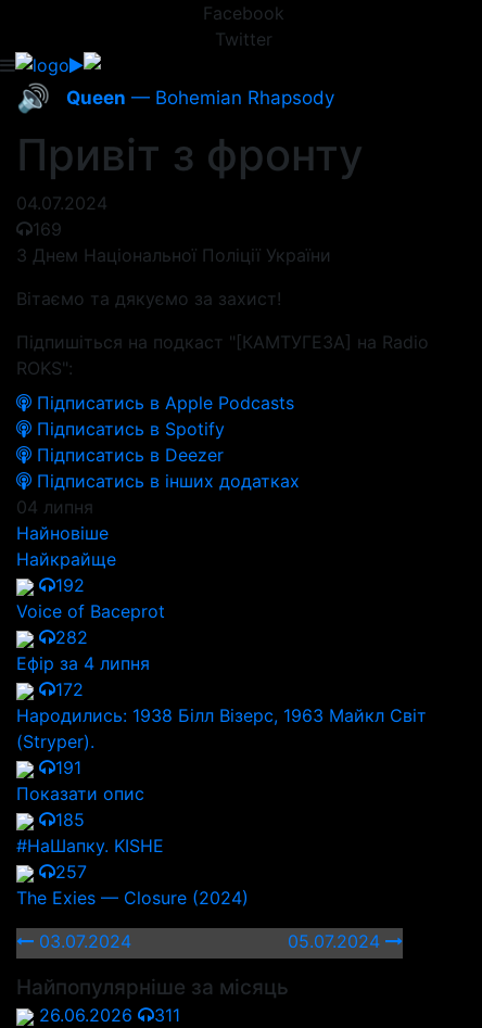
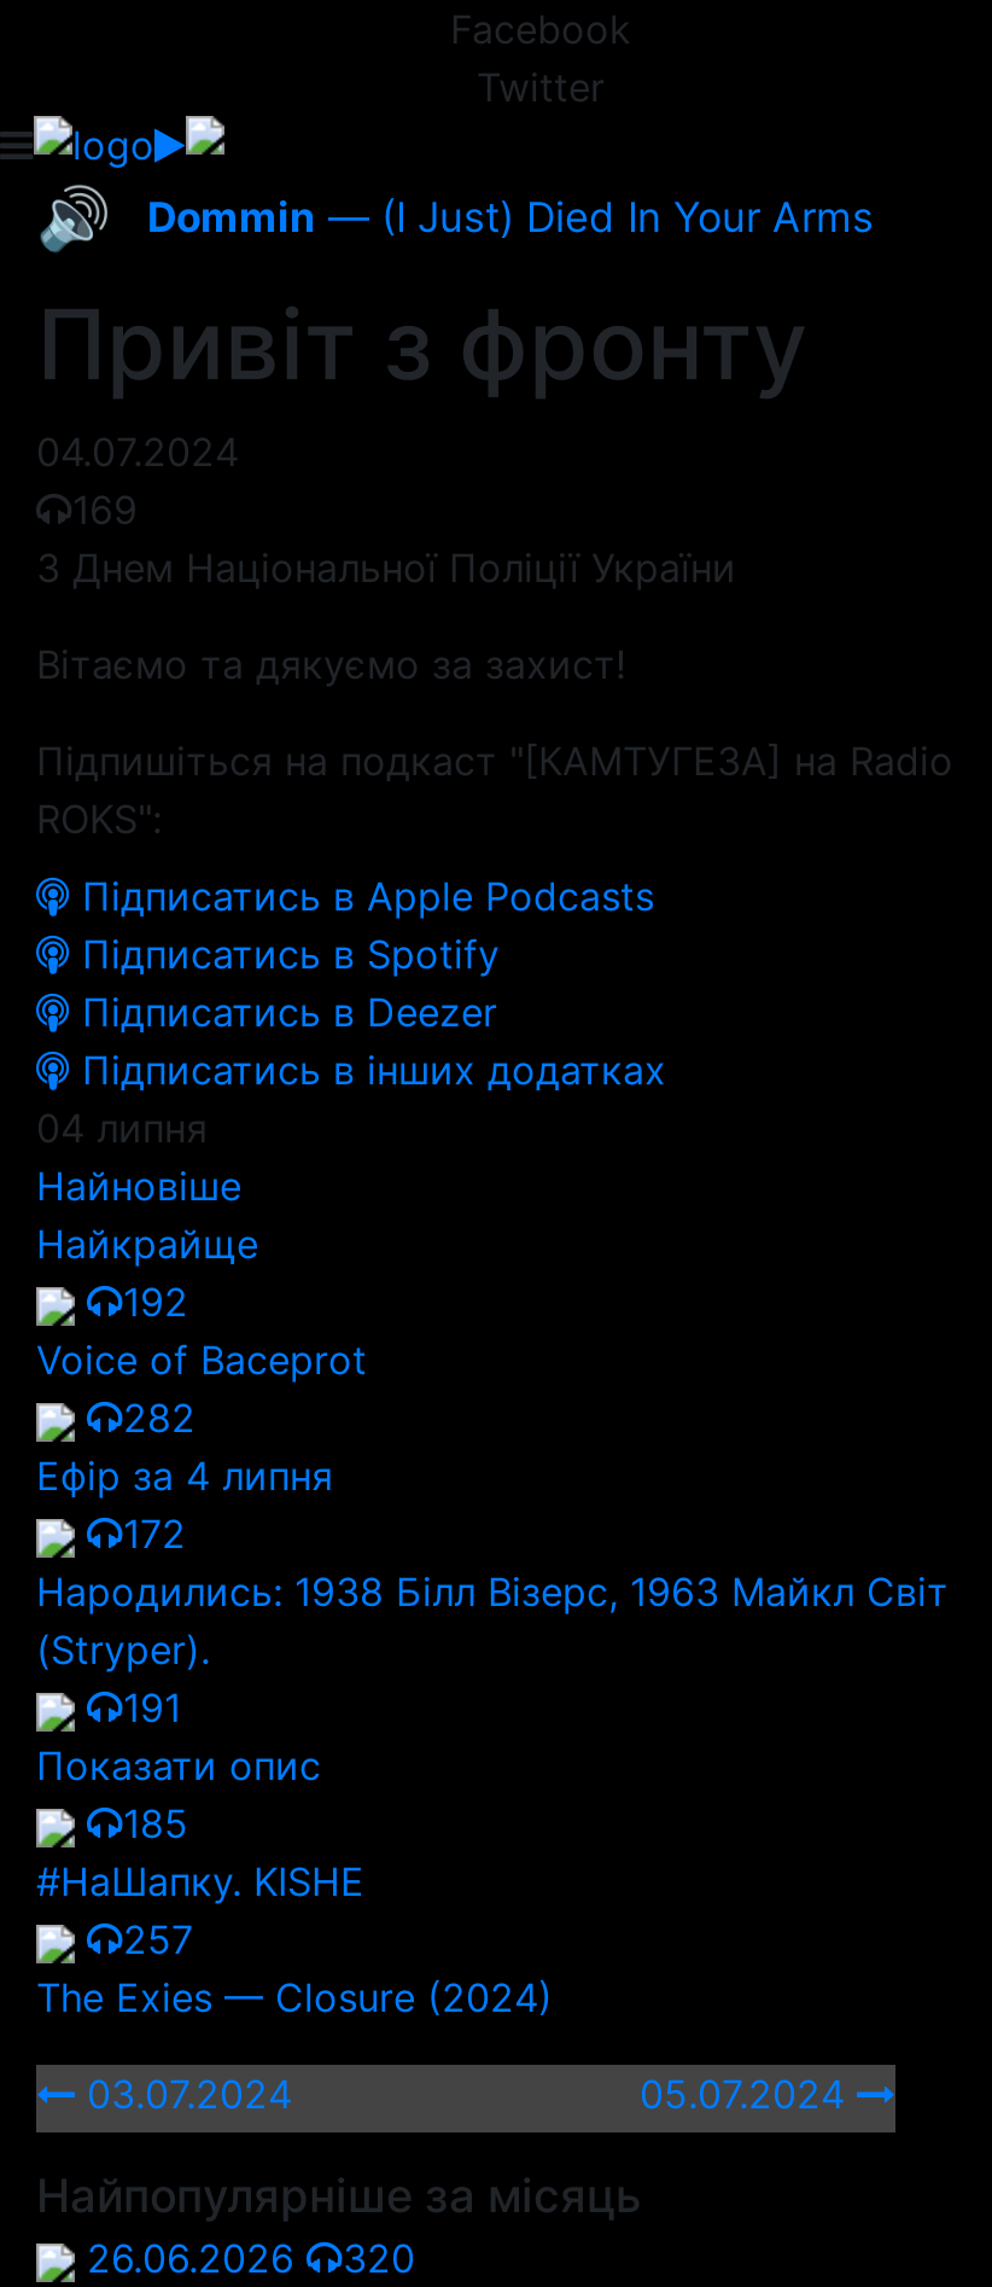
- Queen — Bohemian Rhapsody
+ Dommin — (I Just) Died In Your Arms

- 26.06.2026 311
+ 26.06.2026 320
